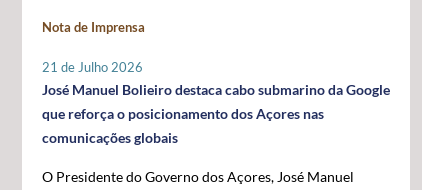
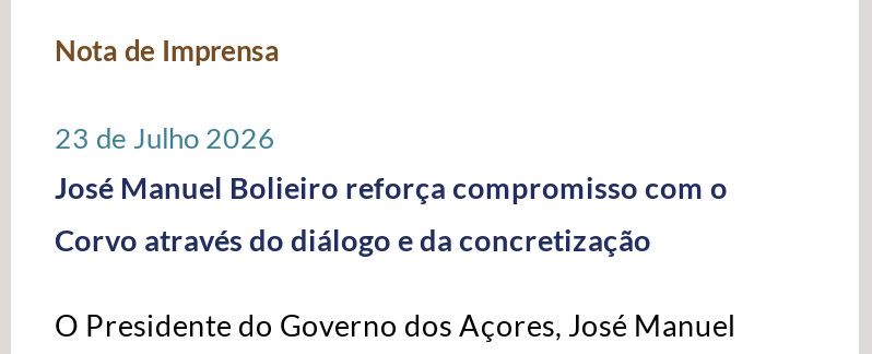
- 21 de Julho 2026
- José Manuel Bolieiro destaca cabo submarino da Google
- que reforça o posicionamento dos Açores nas
- comunicações globais
+ 23 de Julho 2026
+ José Manuel Bolieiro reforça compromisso com o
+ Corvo através do diálogo e da concretização
